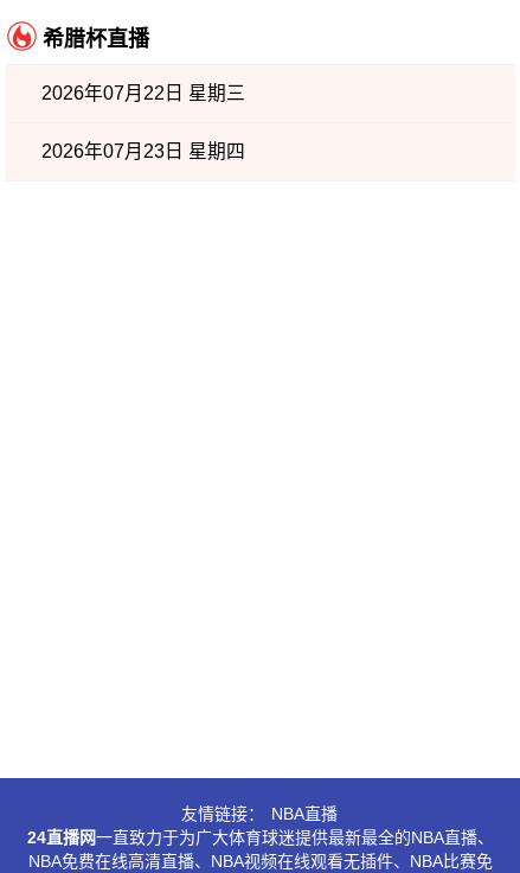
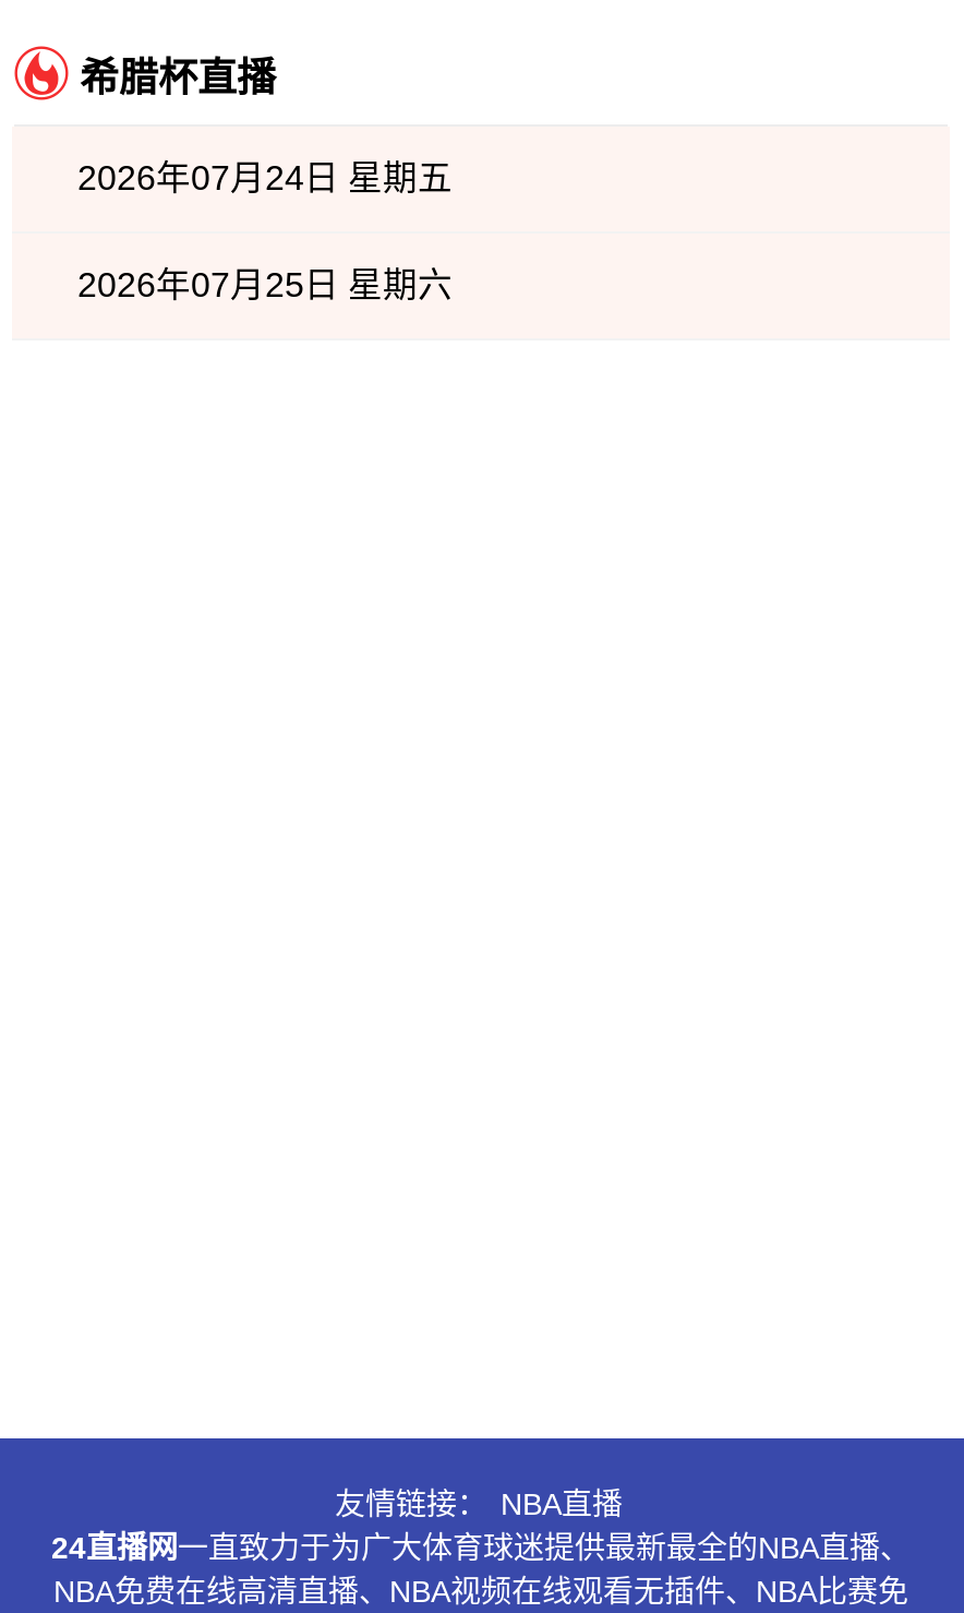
- 2026年07月22日 星期三
+ 2026年07月24日 星期五

- 2026年07月23日 星期四
+ 2026年07月25日 星期六
